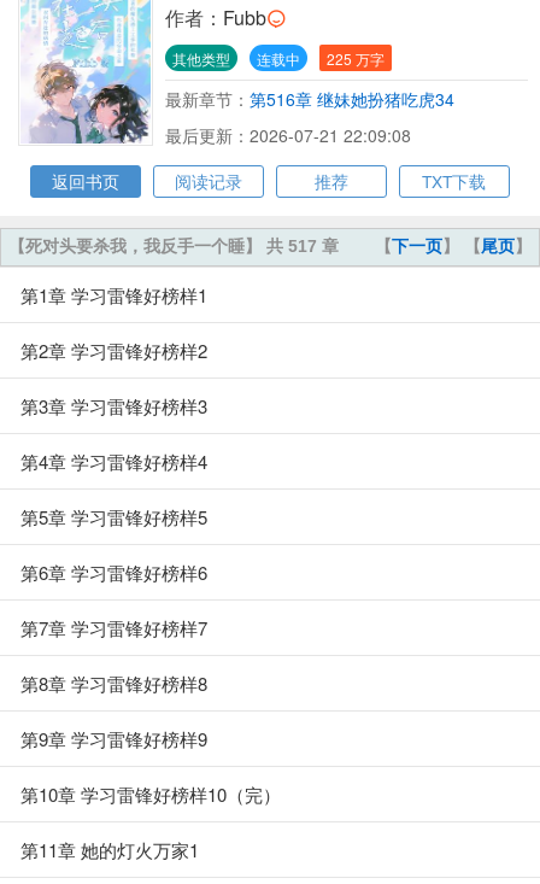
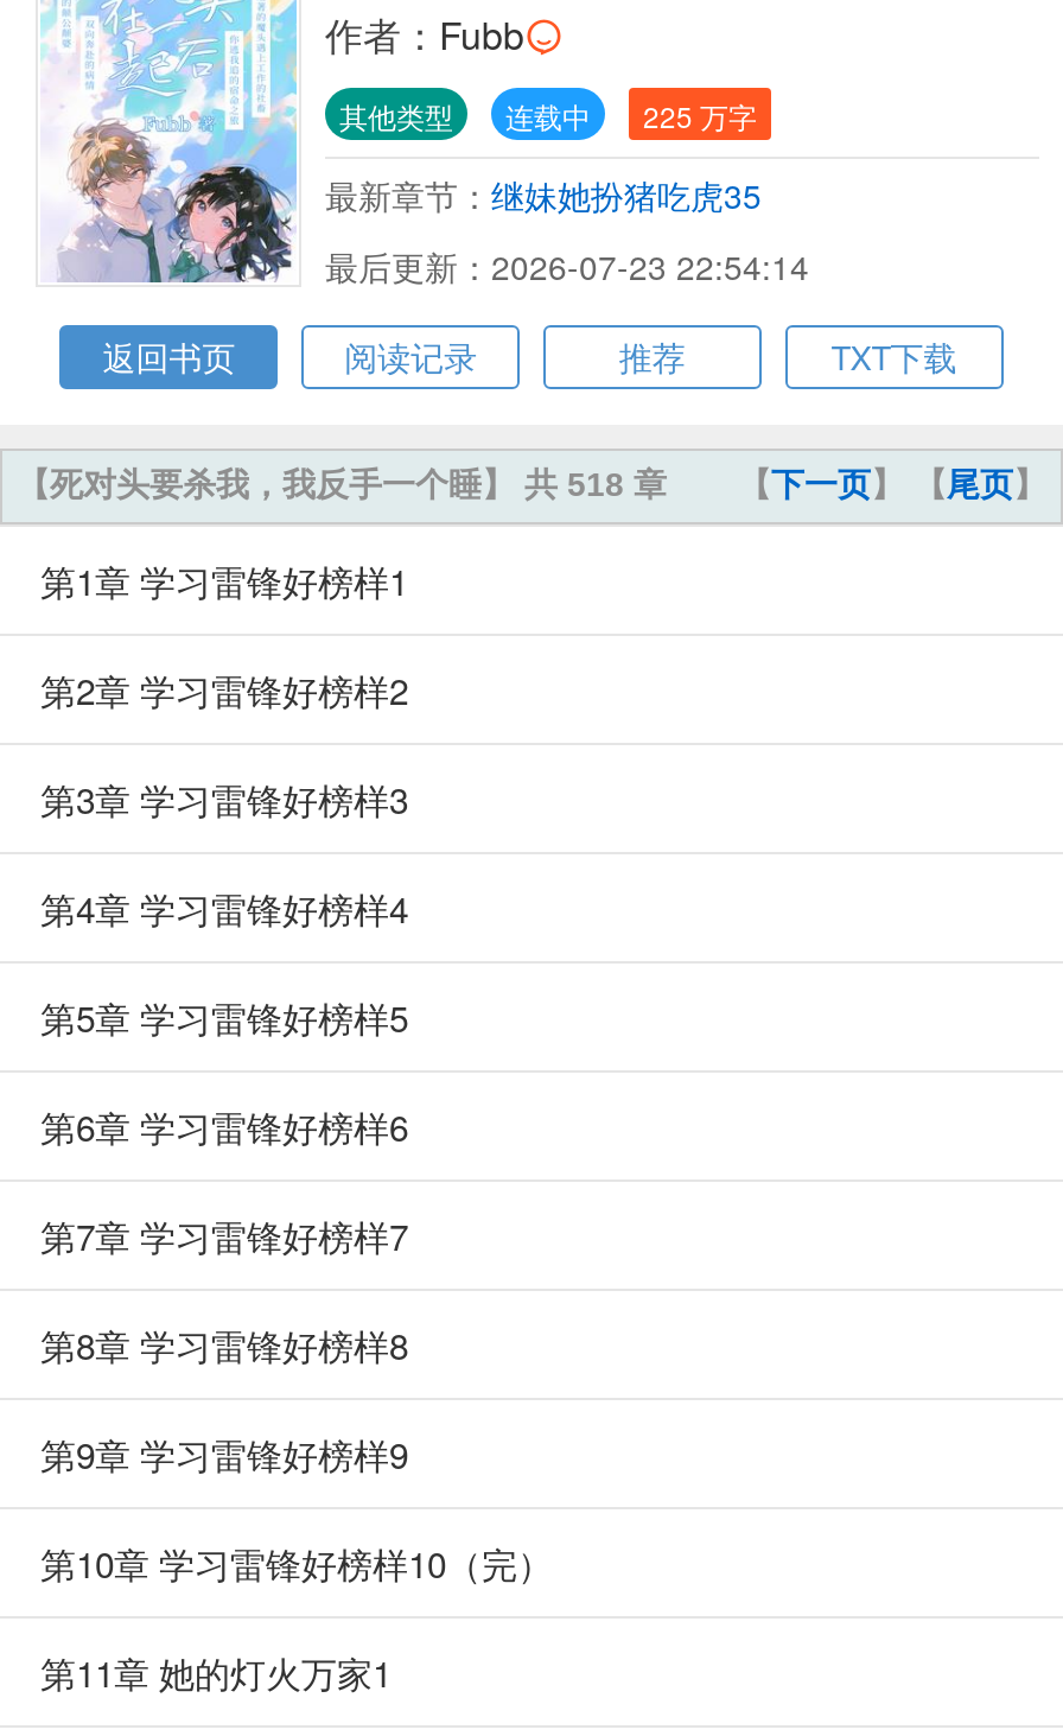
- 最新章节：第516章 继妹她扮猪吃虎34
+ 最新章节：继妹她扮猪吃虎35

- 最后更新：2026-07-21 22:09:08
+ 最后更新：2026-07-23 22:54:14

- 【死对头要杀我，我反手一个睡】 共 517 章
+ 【死对头要杀我，我反手一个睡】 共 518 章
